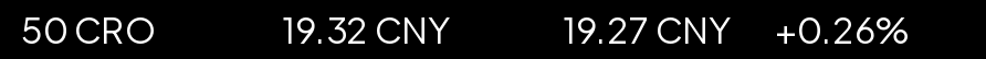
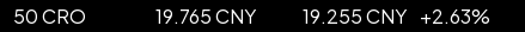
- 19.32 CNY
- 19.27 CNY
- +0.26%
+ 19.765 CNY
+ 19.255 CNY +2.63%
